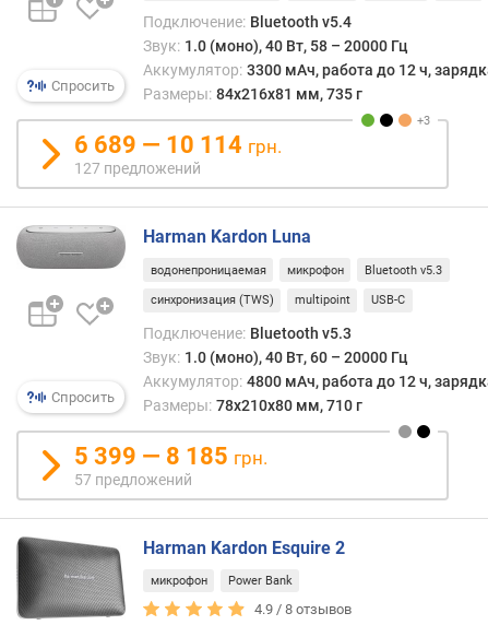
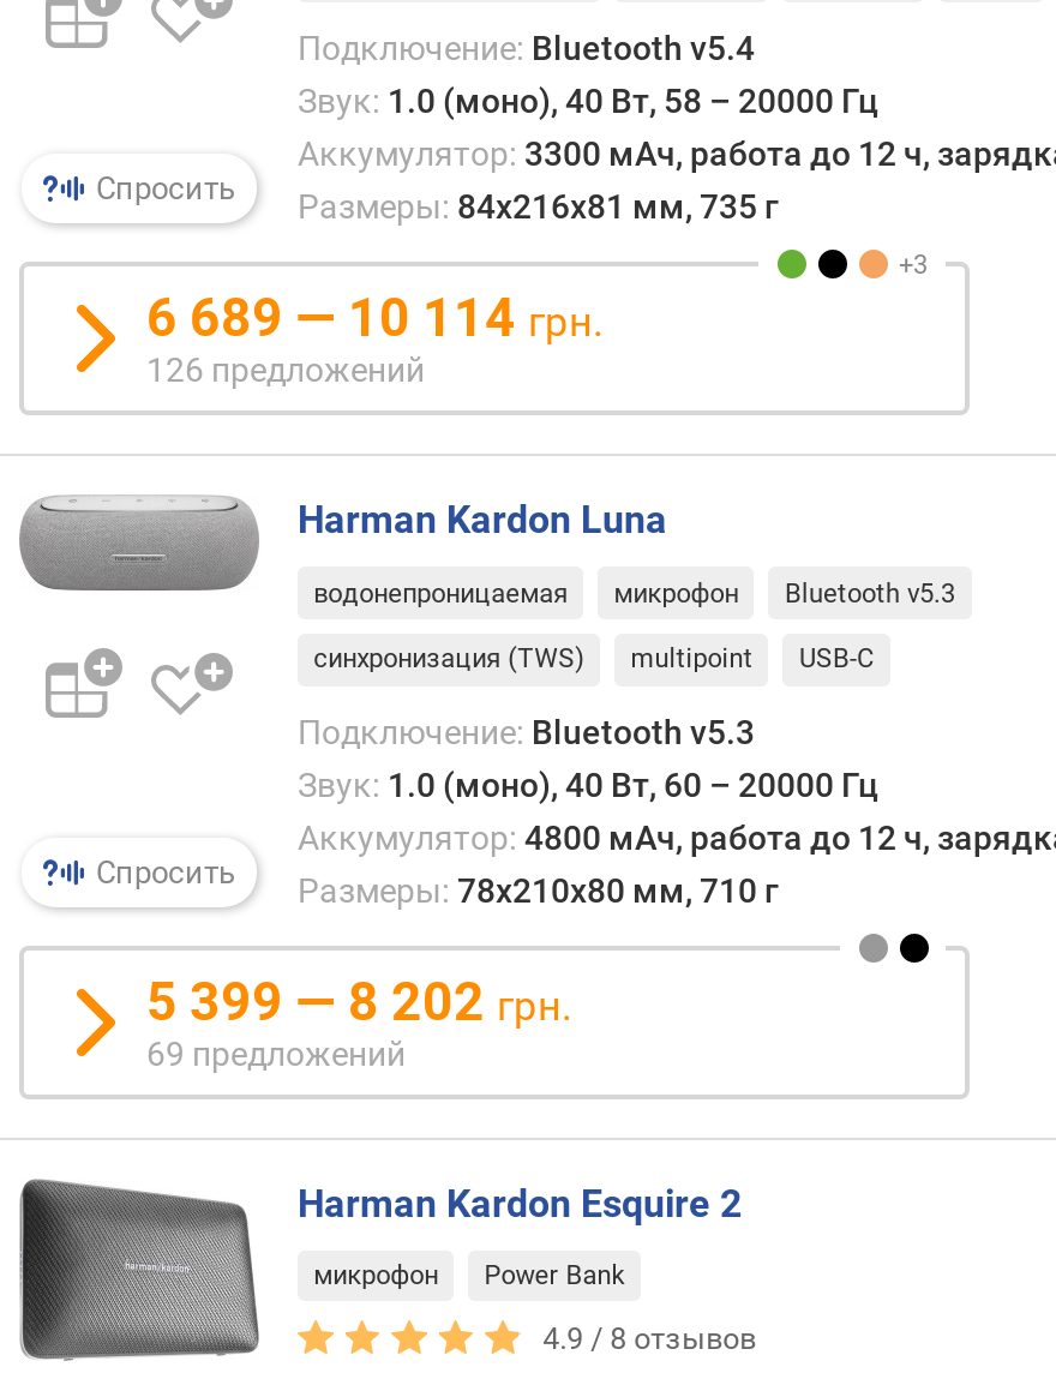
- 127 предложений
+ 126 предложений

- 5 399 — 8 185 грн.
+ 5 399 — 8 202 грн.

- 57 предложений
+ 69 предложений
